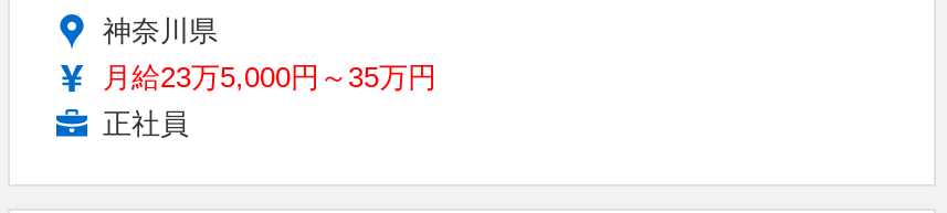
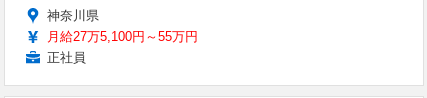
- 月給23万5,000円～35万円
+ 月給27万5,100円～55万円
